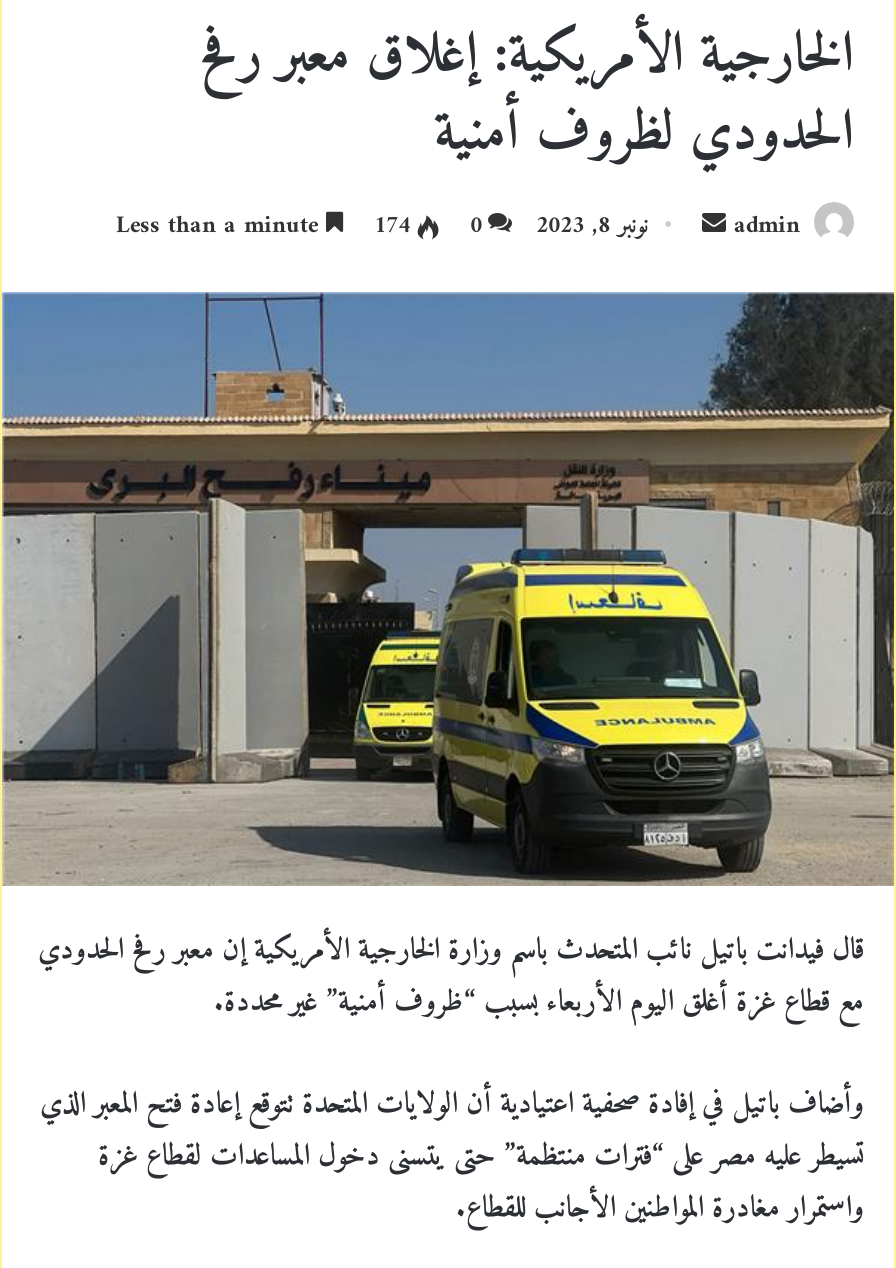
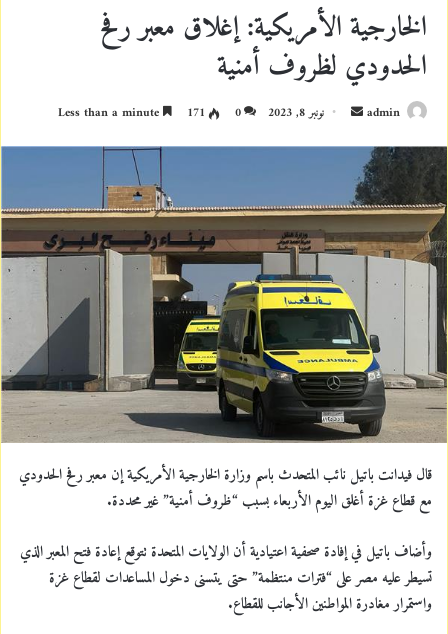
- 174
+ 171
